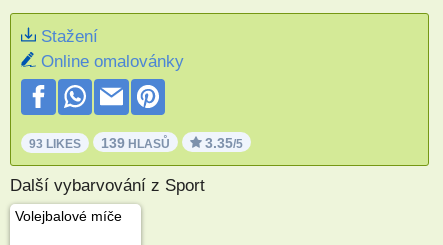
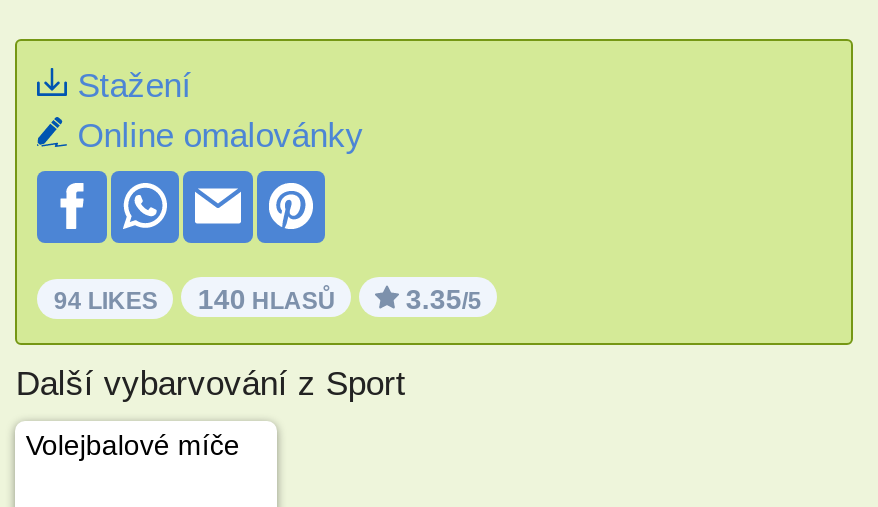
- 93 LIKES
+ 94 LIKES

- 139 HLASŮ
+ 140 HLASŮ
